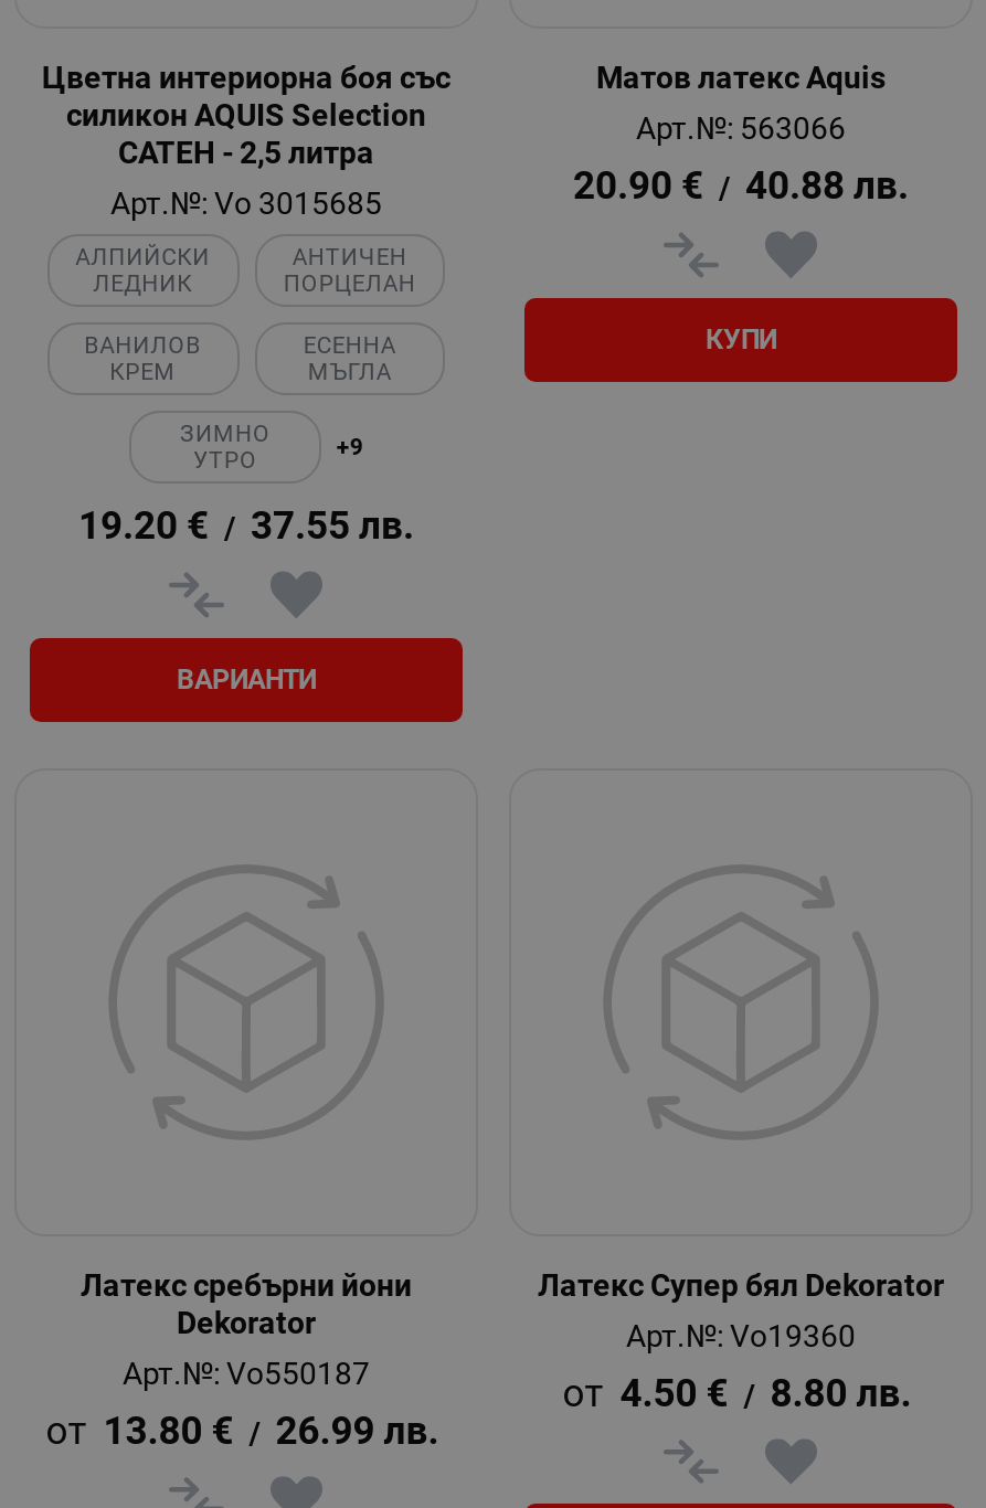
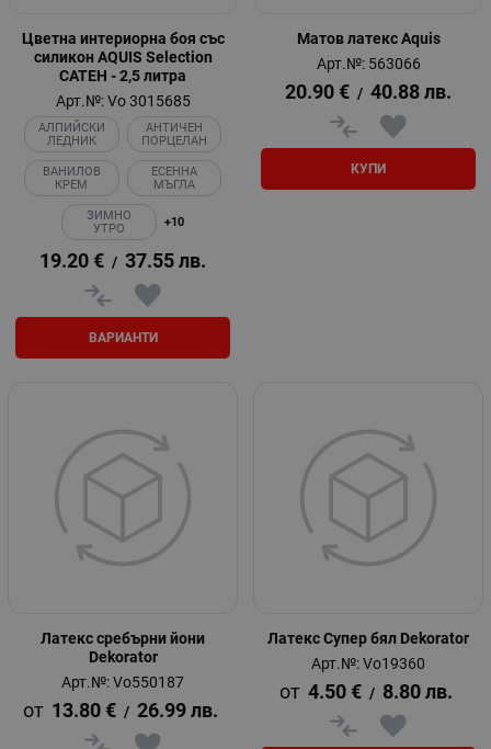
- +9
+ +10
